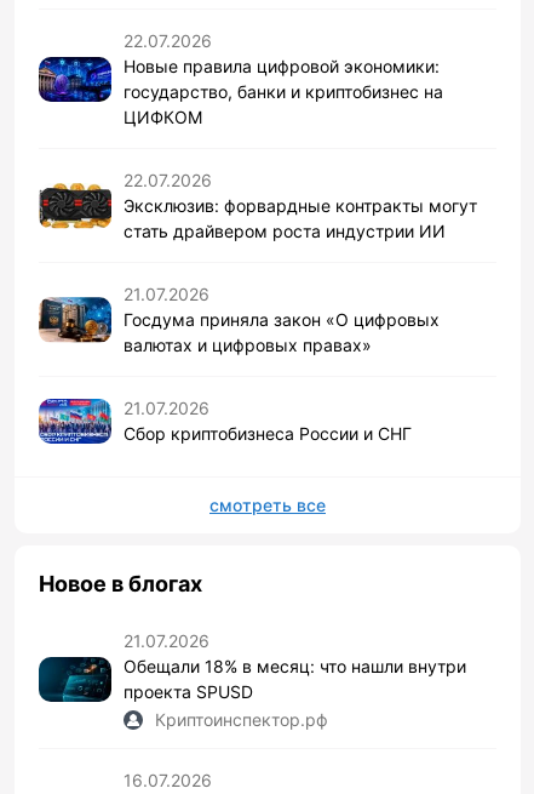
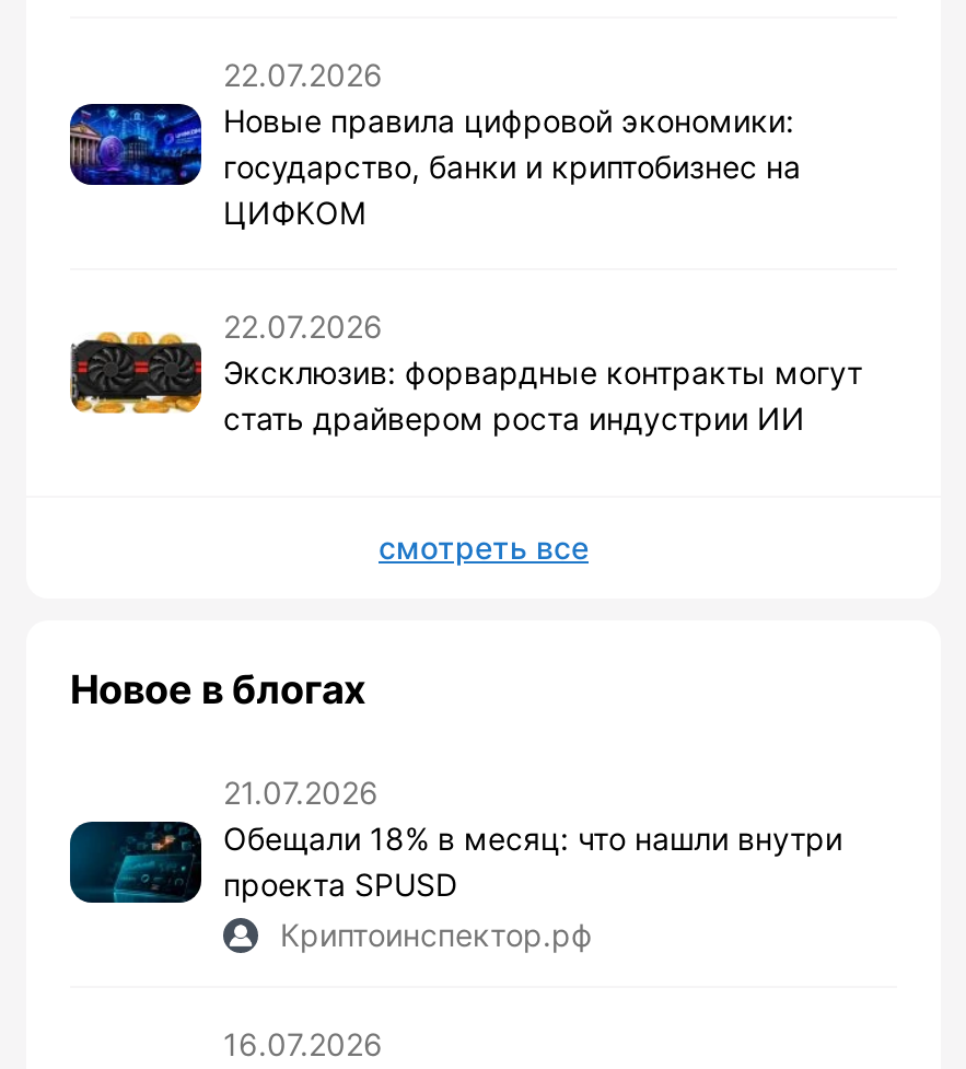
- [image]
- 21.07.2026
- Госдума приняла закон «О цифровых
- валютах и цифровых правах»
- 21.07.2026
- Сбор криптобизнеса России и СНГ

- [image]
